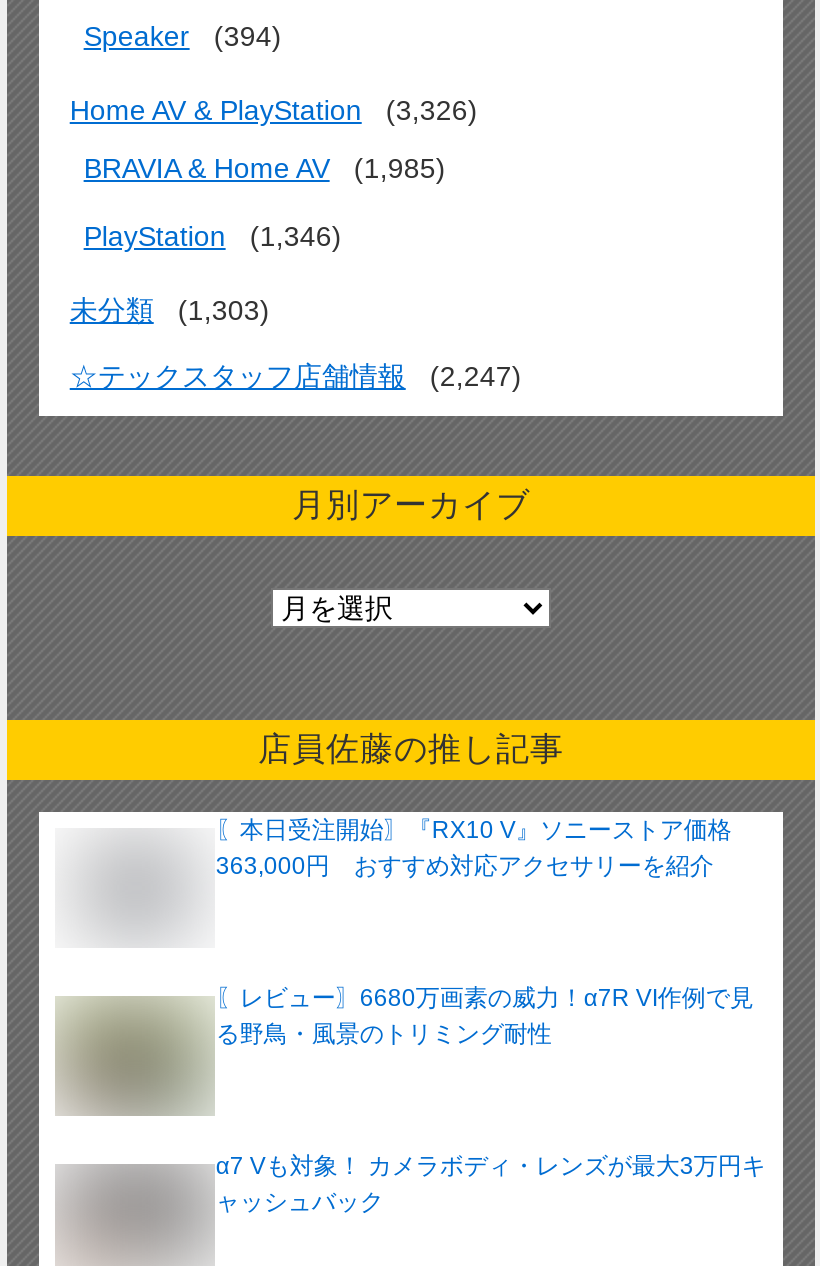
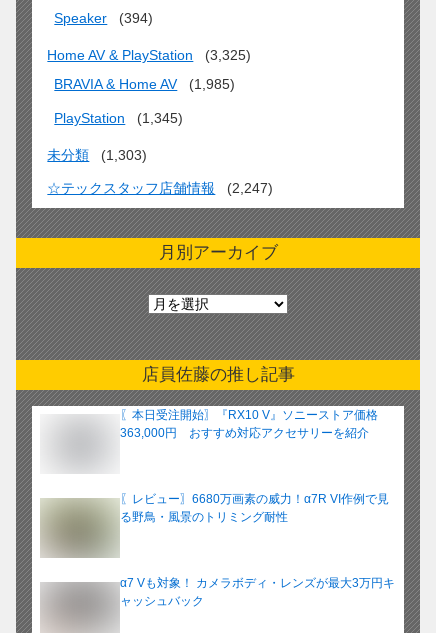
- Home AV & PlayStation (3,326)
+ Home AV & PlayStation (3,325)

- PlayStation (1,346)
+ PlayStation (1,345)
